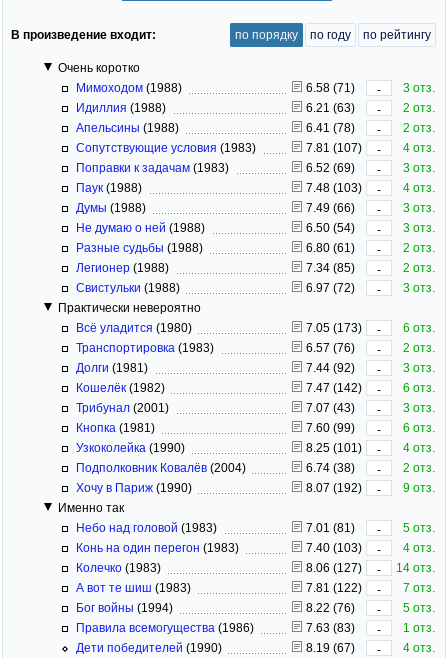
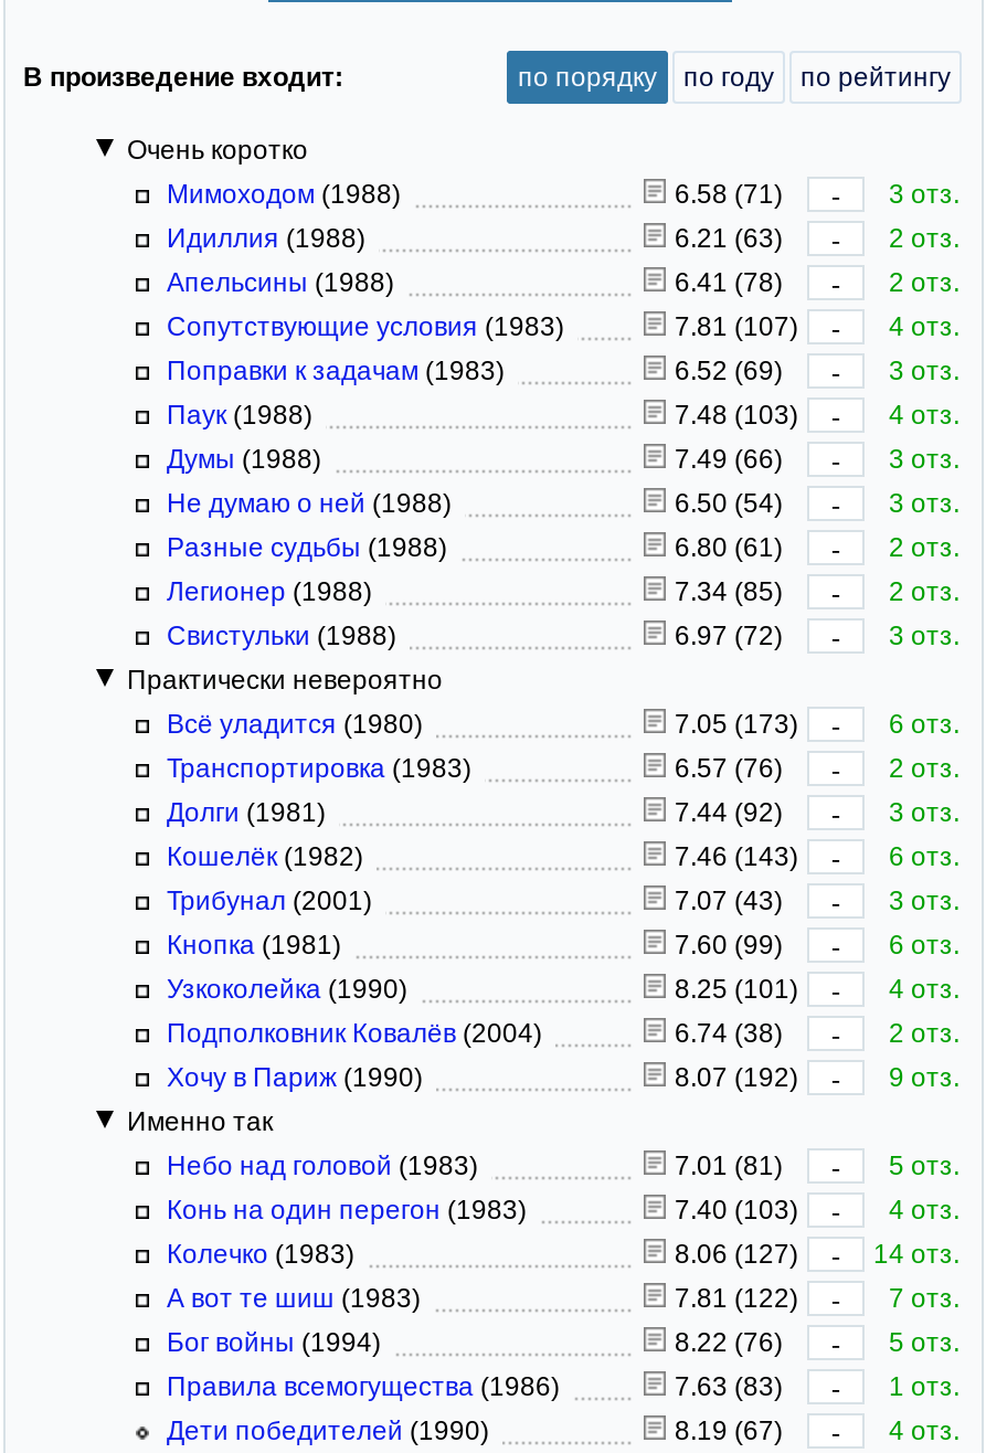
- 7.47 (142)
+ 7.46 (143)
